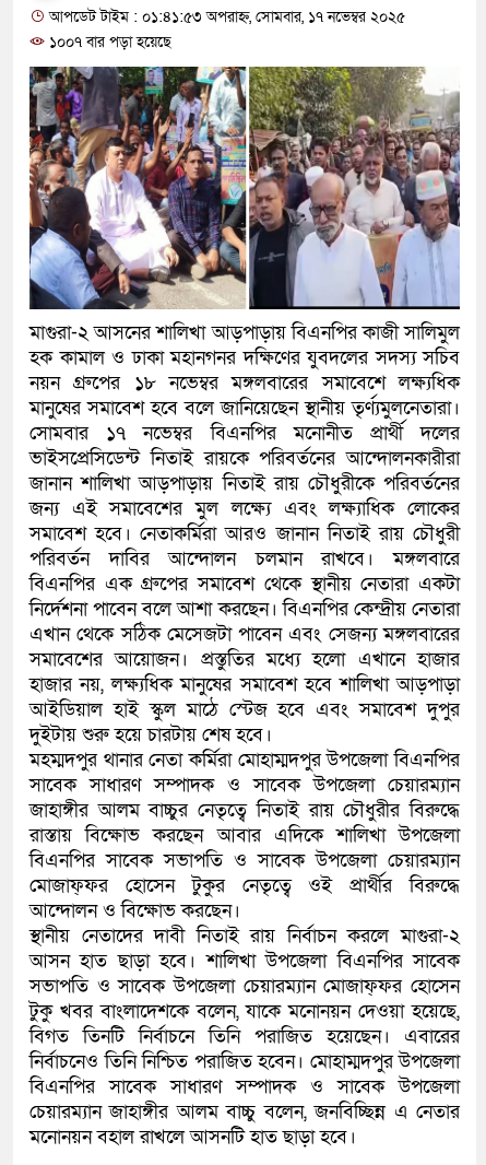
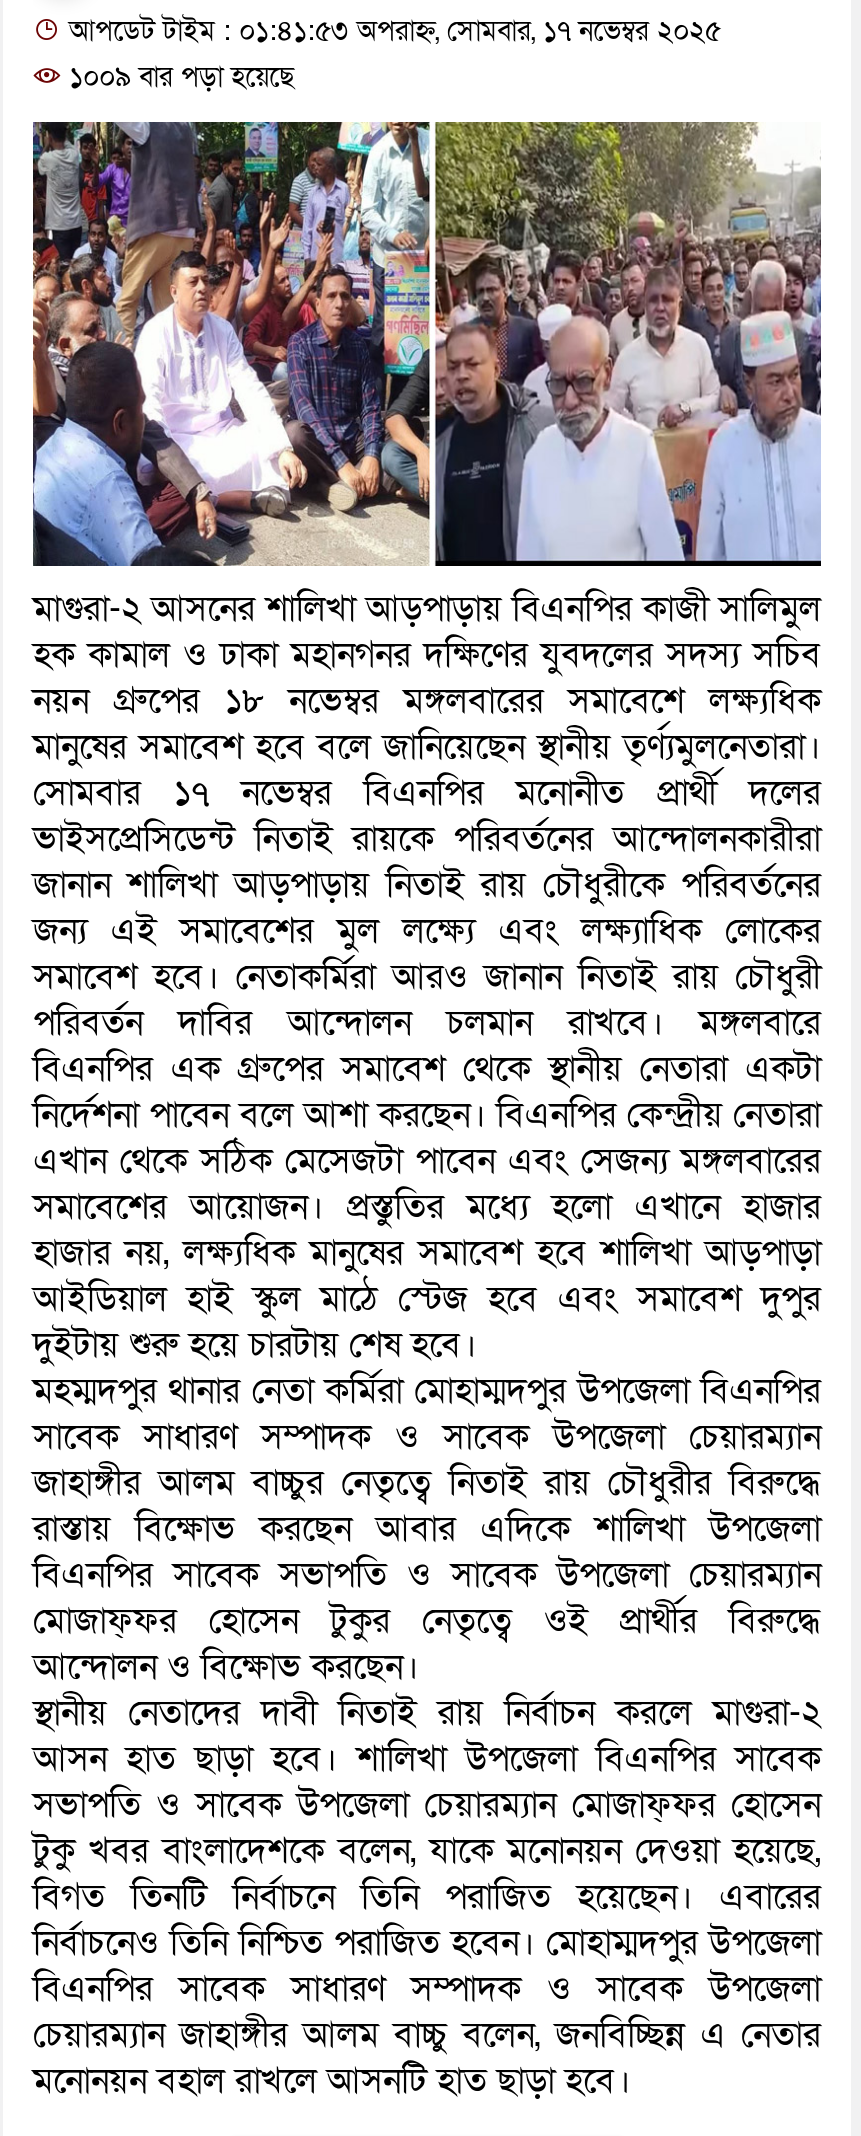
- ১০০৭ বার পড়া হয়েছে
+ ১০০৯ বার পড়া হয়েছে
